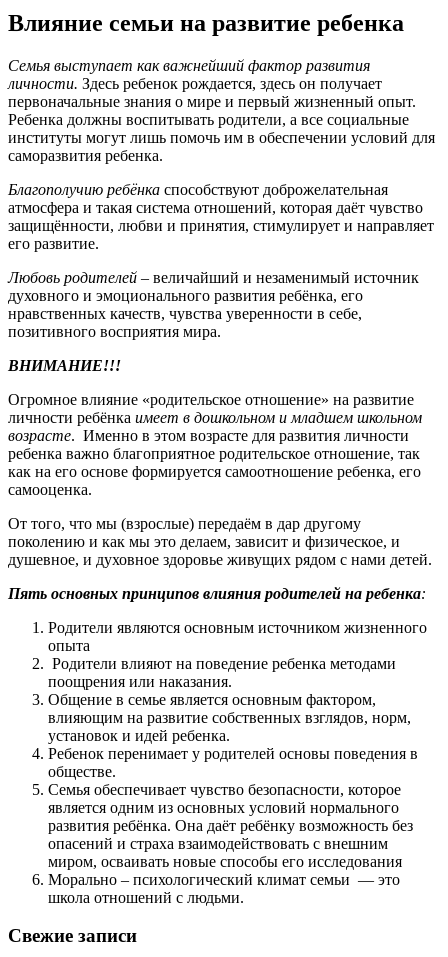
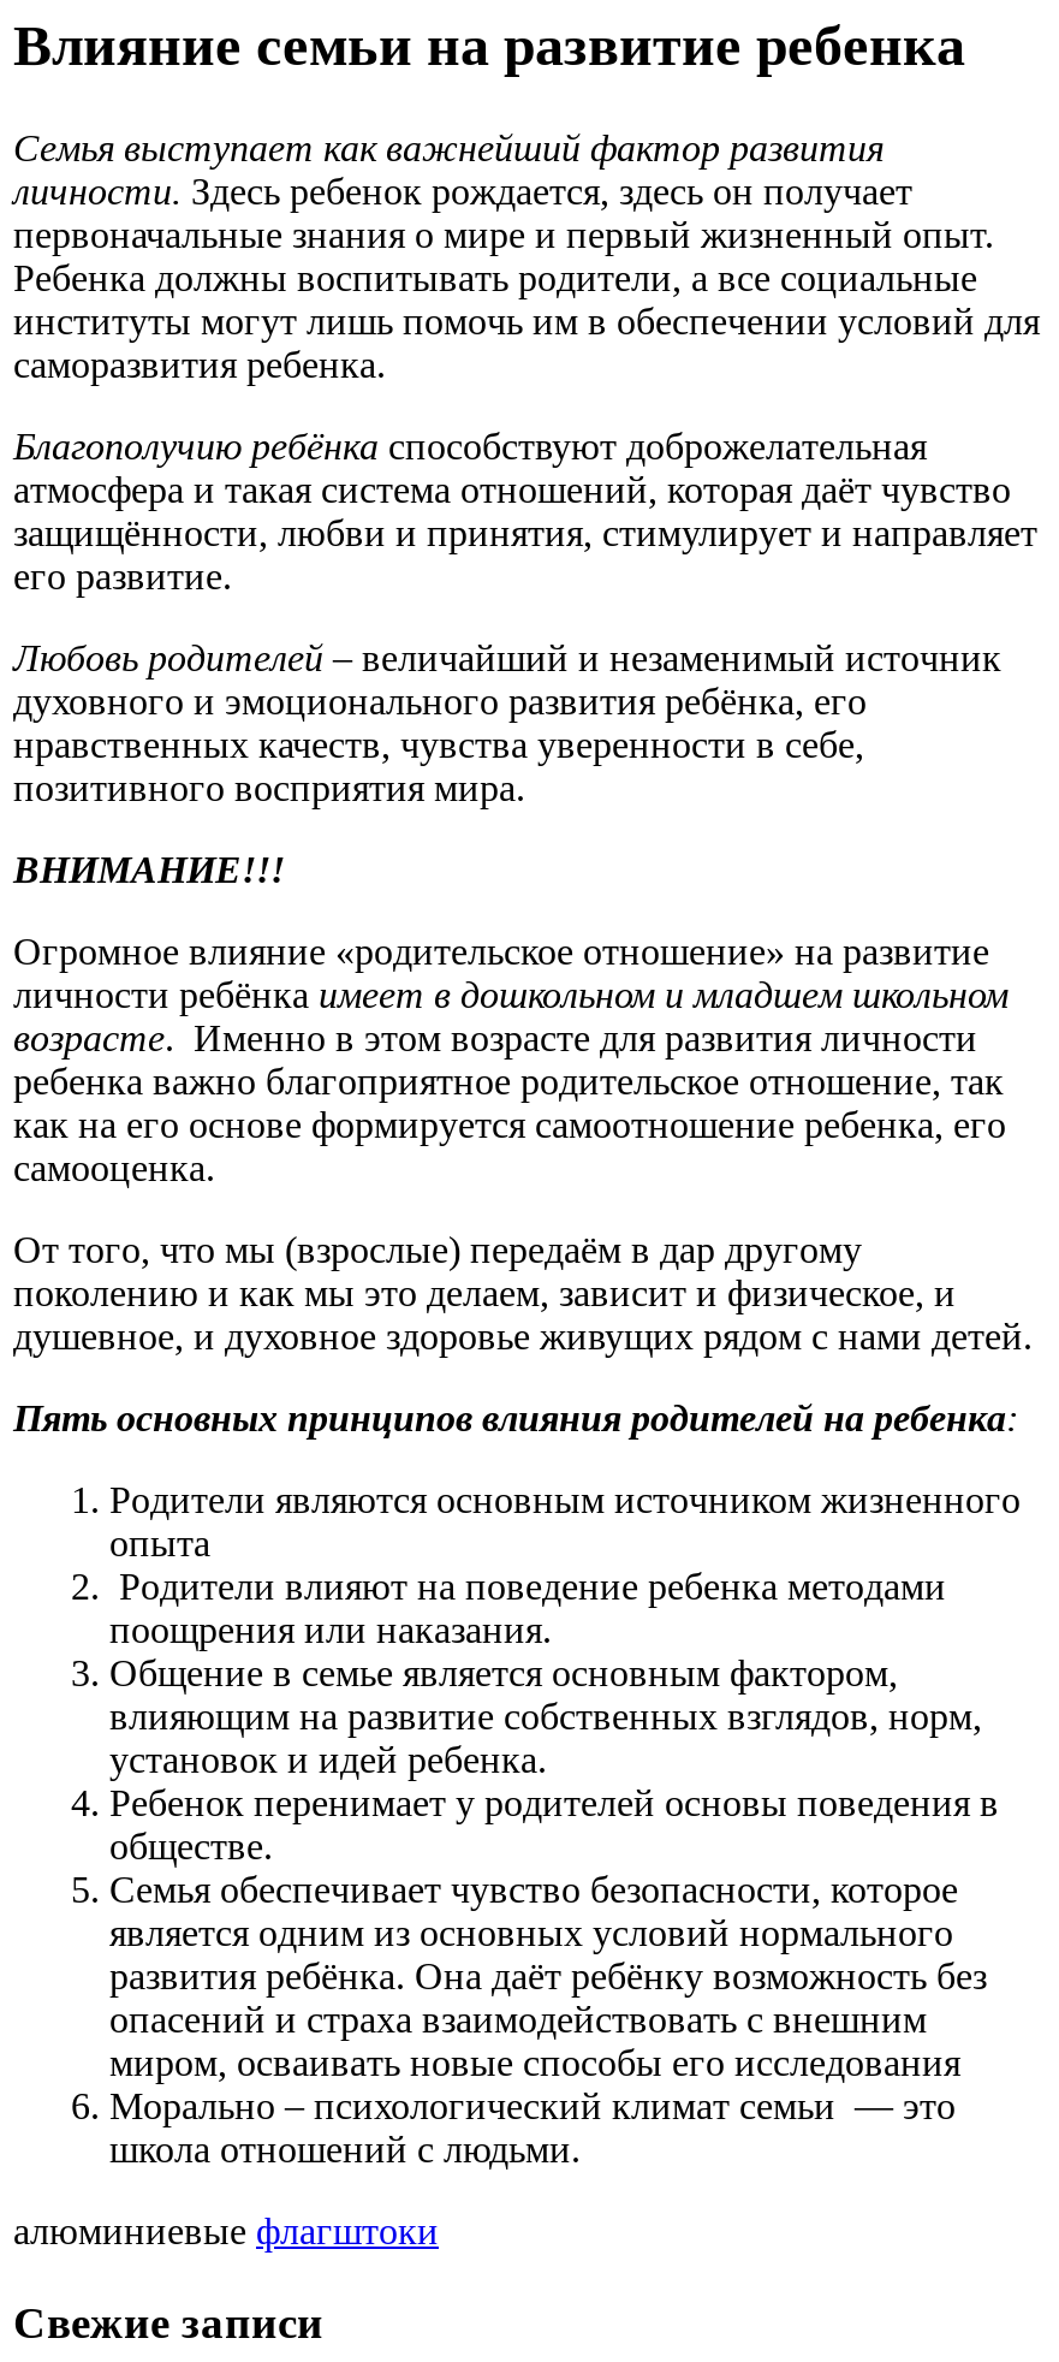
+ алюминиевые флагштоки
